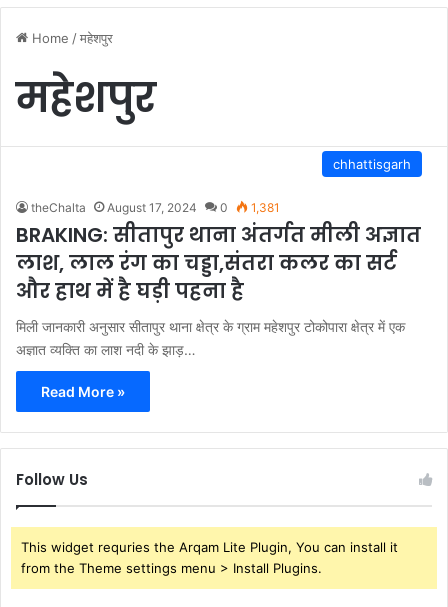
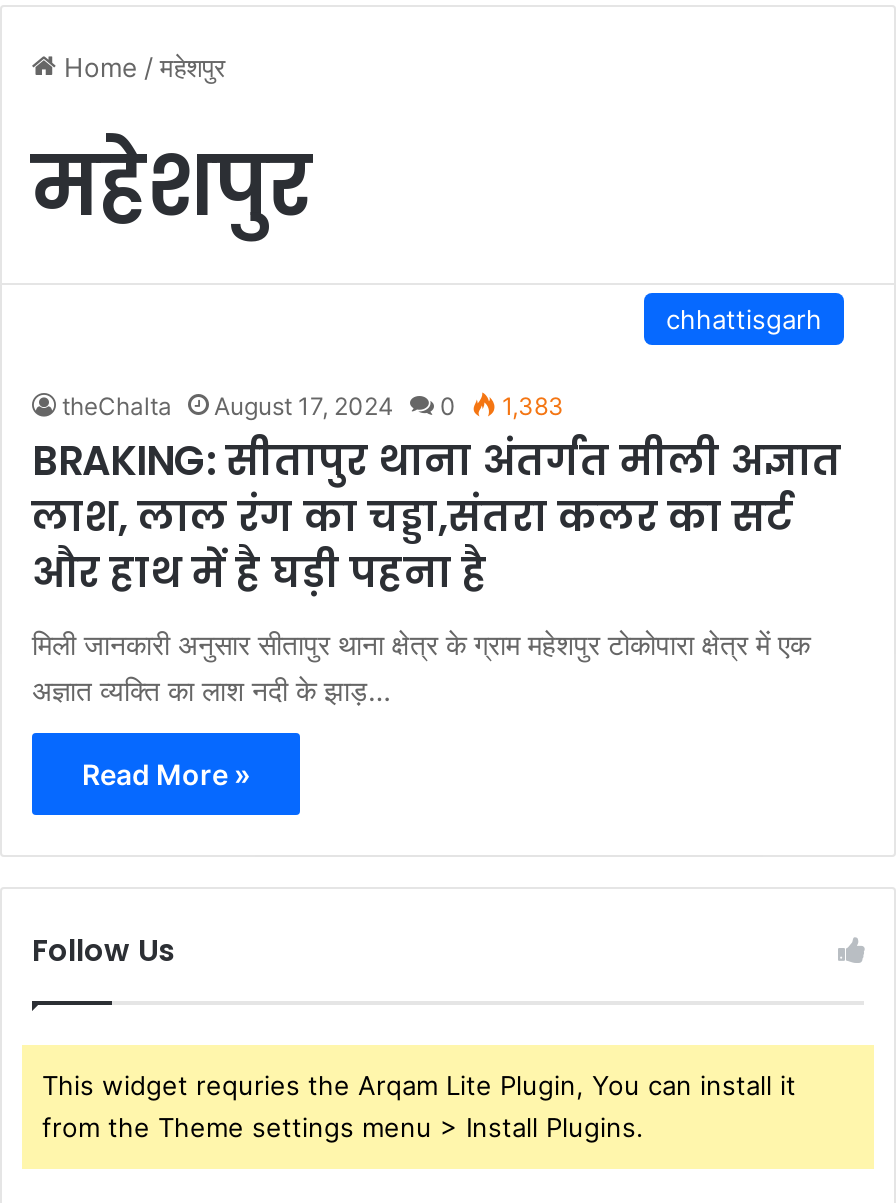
- theChalta August 17, 2024 0 1,381
+ theChalta August 17, 2024 0 1,383
